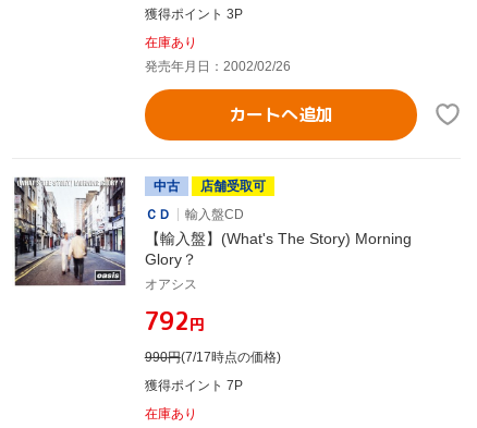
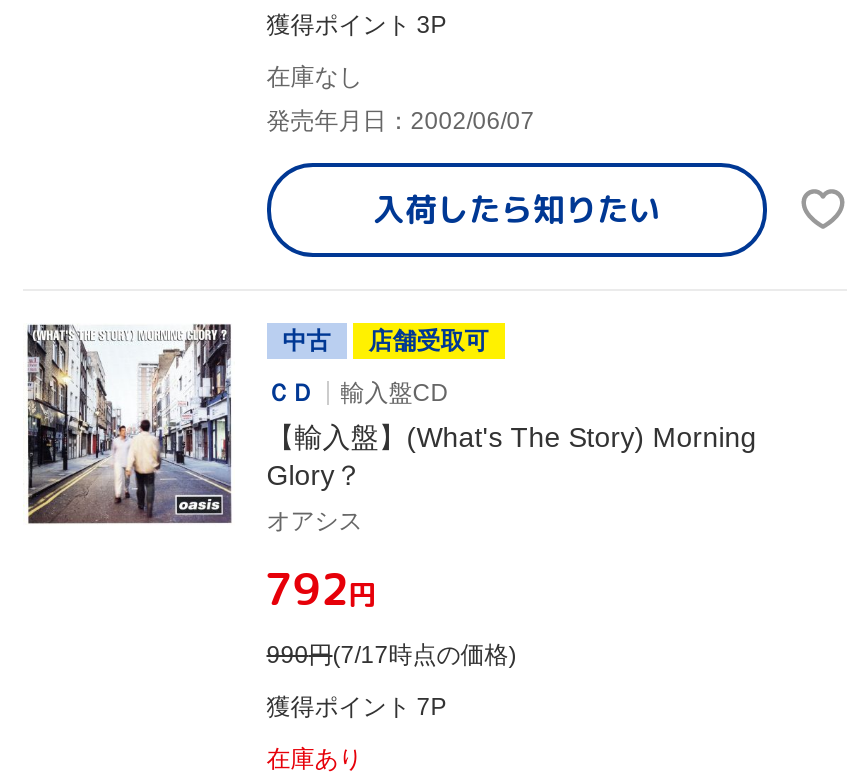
- 在庫あり
+ 在庫なし

- 発売年月日：2002/02/26
+ 発売年月日：2002/06/07

- カートへ追加
+ 入荷したら知りたい
